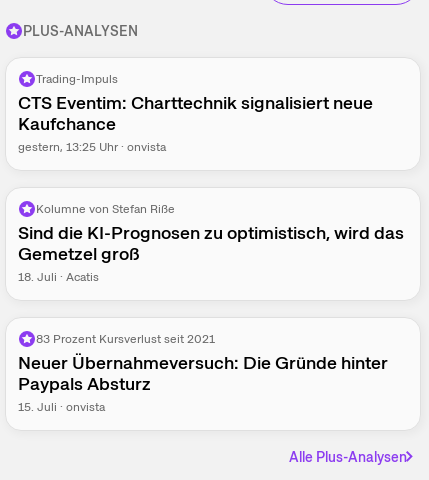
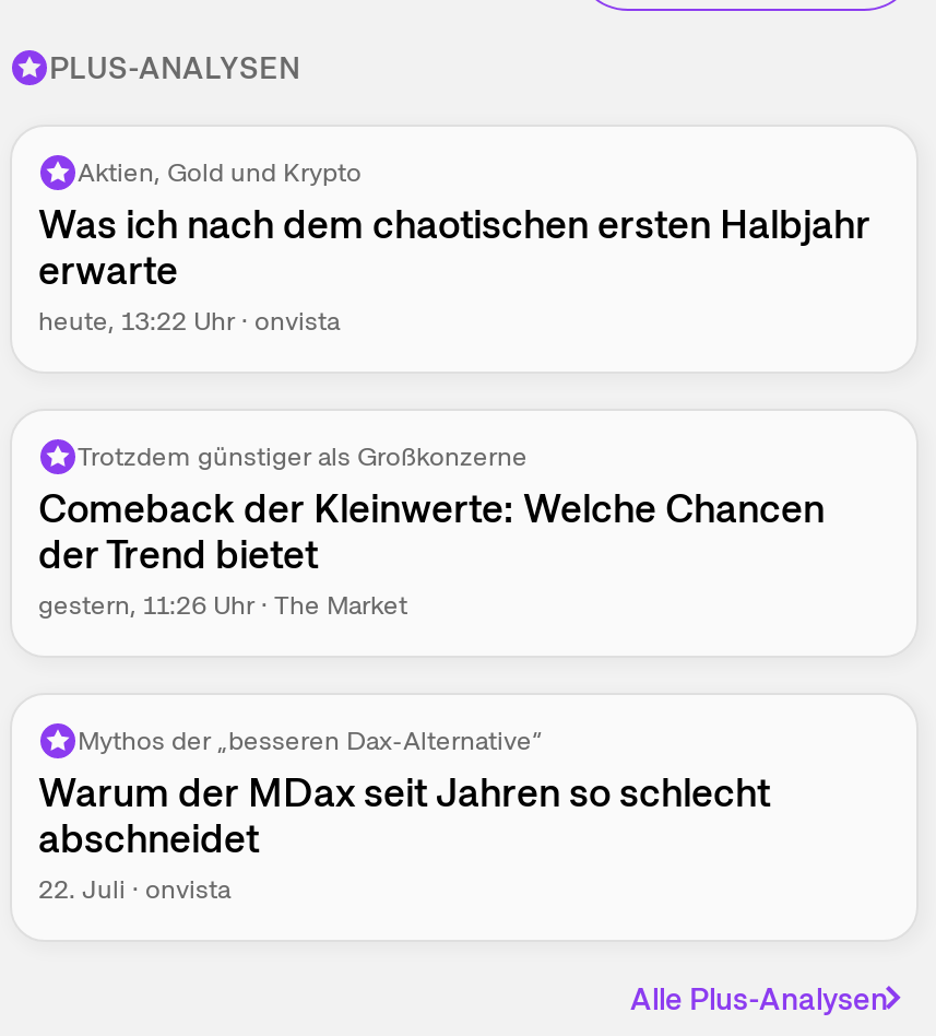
- Trading-Impuls
- CTS Eventim: Charttechnik signalisiert neue
- Kaufchance
- gestern, 13:25 Uhr · onvista
+ Aktien, Gold und Krypto
+ Was ich nach dem chaotischen ersten Halbjahr
+ erwarte
+ heute, 13:22 Uhr · onvista

- Kolumne von Stefan Riße
- Sind die KI-Prognosen zu optimistisch, wird das
- Gemetzel groß
- 18. Juli · Acatis
+ Trotzdem günstiger als Großkonzerne
+ Comeback der Kleinwerte: Welche Chancen
+ der Trend bietet
+ gestern, 11:26 Uhr · The Market

- 83 Prozent Kursverlust seit 2021
- Neuer Übernahmeversuch: Die Gründe hinter
- Paypals Absturz
- 15. Juli · onvista
+ Mythos der „besseren Dax-Alternative“
+ Warum der MDax seit Jahren so schlecht
+ abschneidet
+ 22. Juli · onvista
